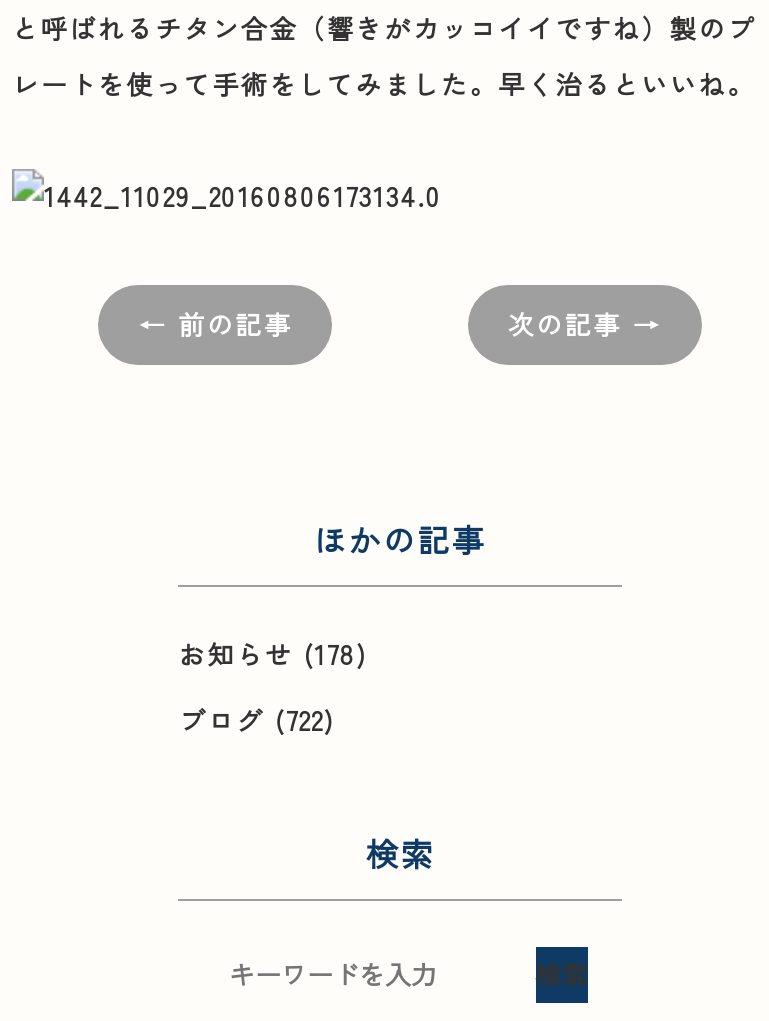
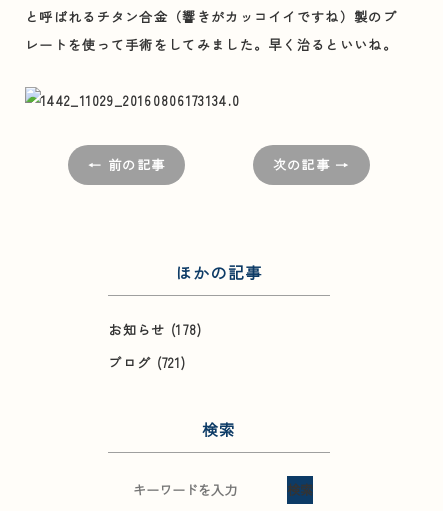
- ブログ(722)
+ ブログ(721)
